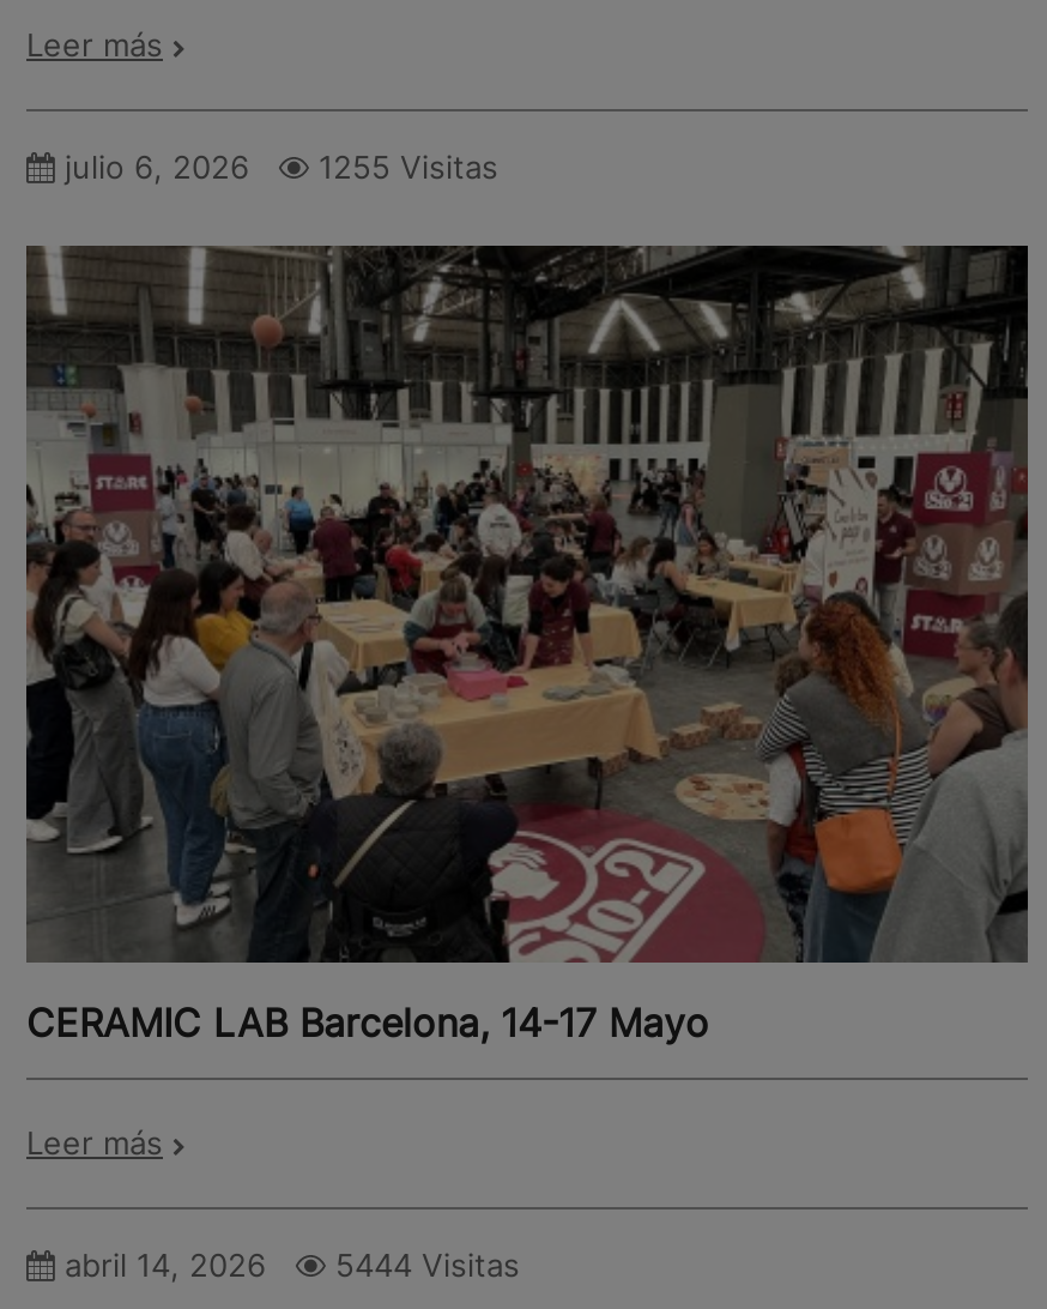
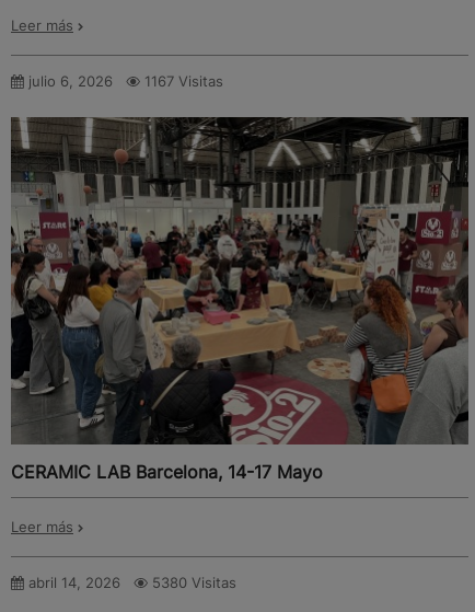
- julio 6, 2026 1255 Visitas
+ julio 6, 2026 1167 Visitas

- abril 14, 2026 5444 Visitas
+ abril 14, 2026 5380 Visitas
